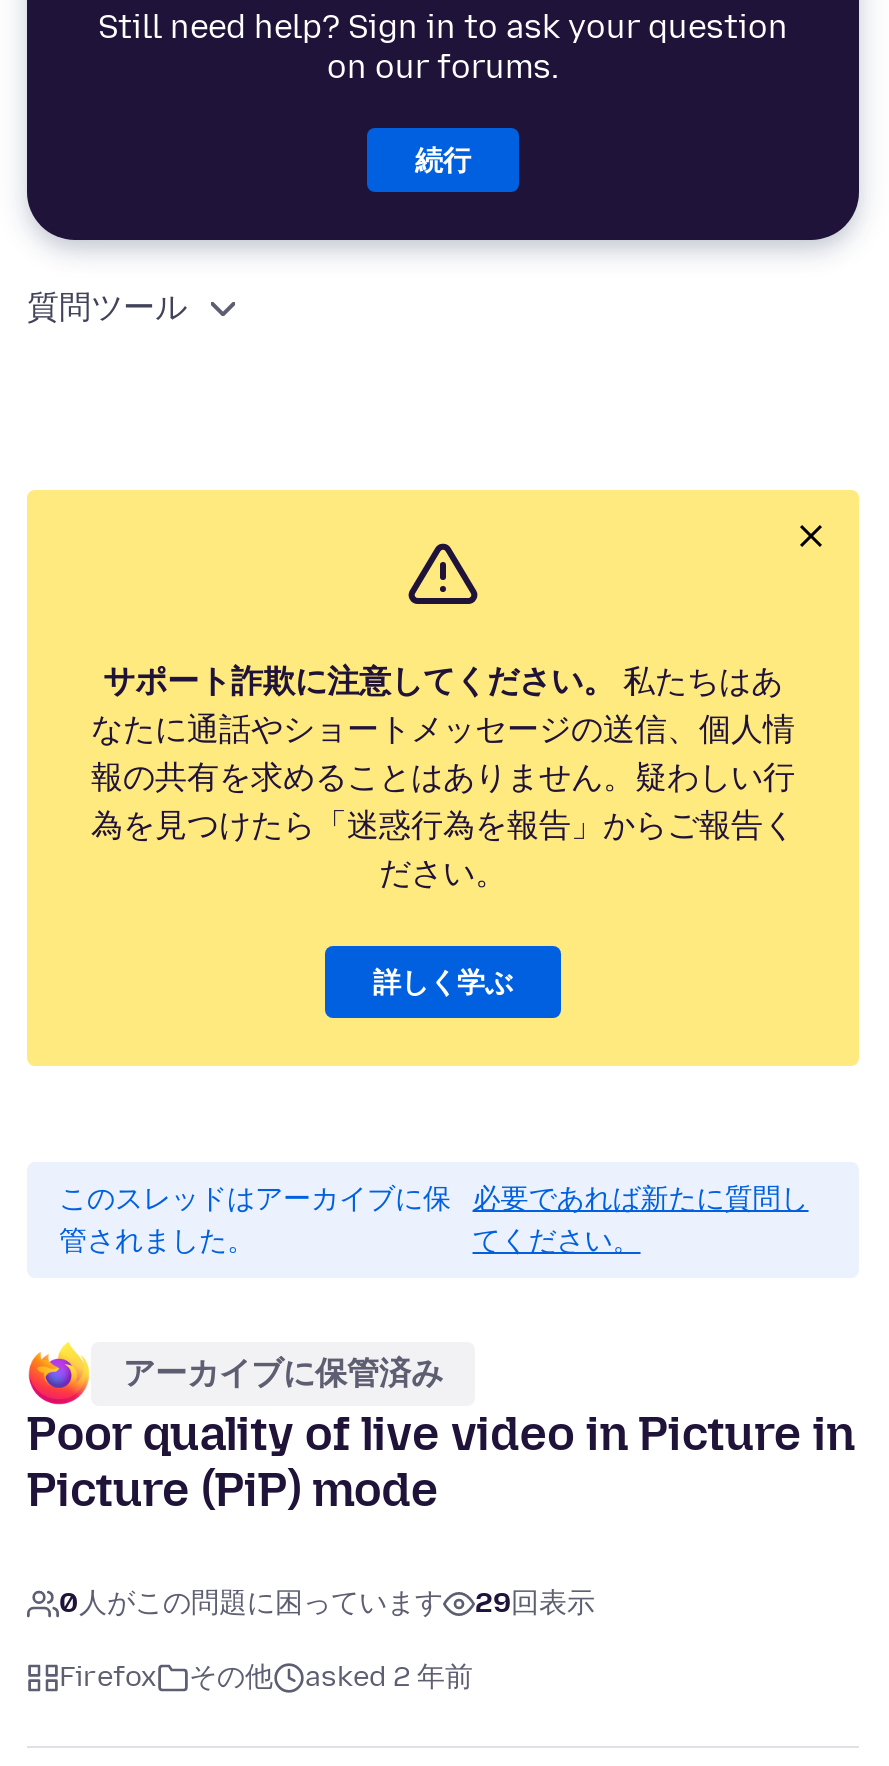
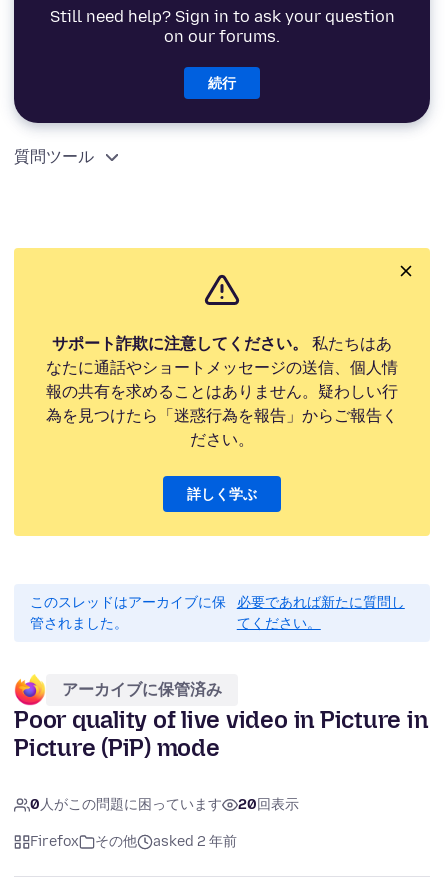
- 29回表示
+ 20回表示
